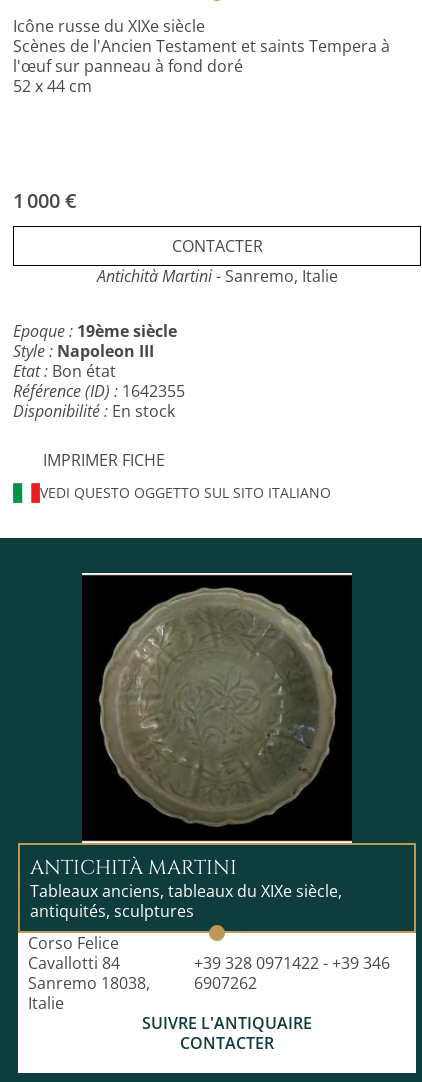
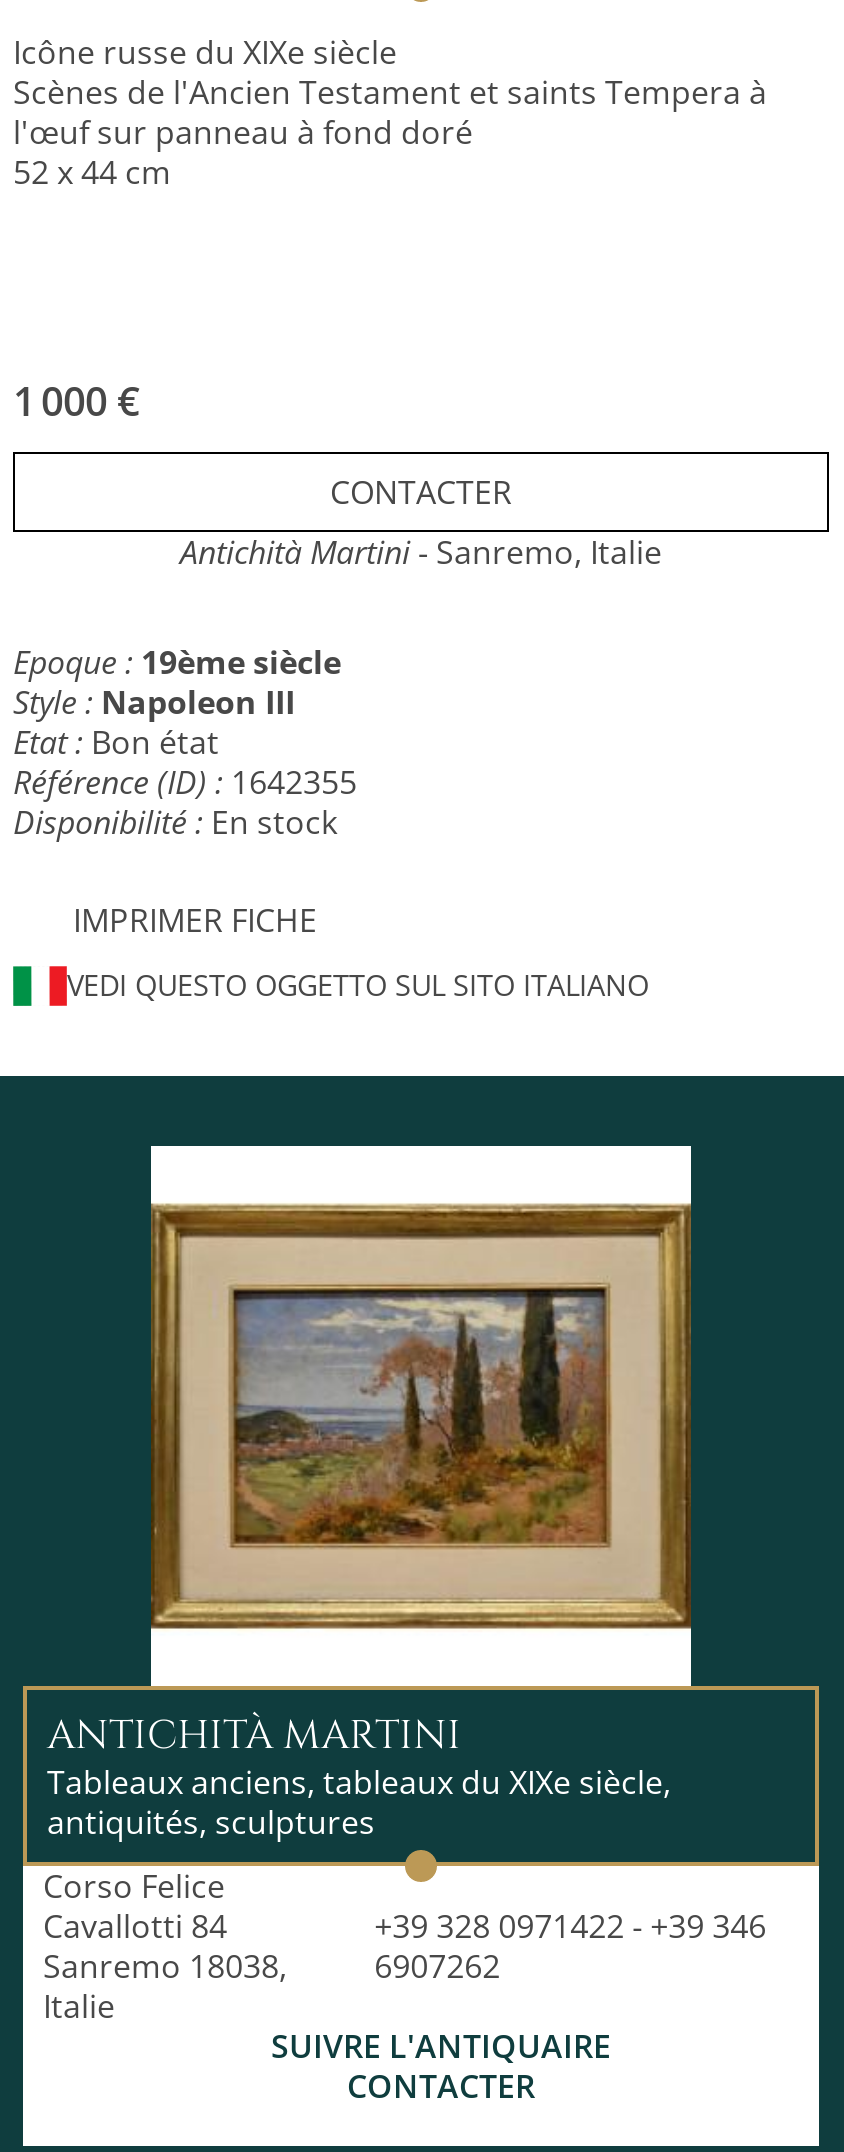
- [image]
+ [image]
